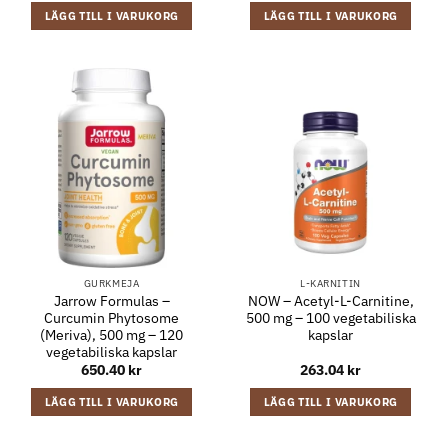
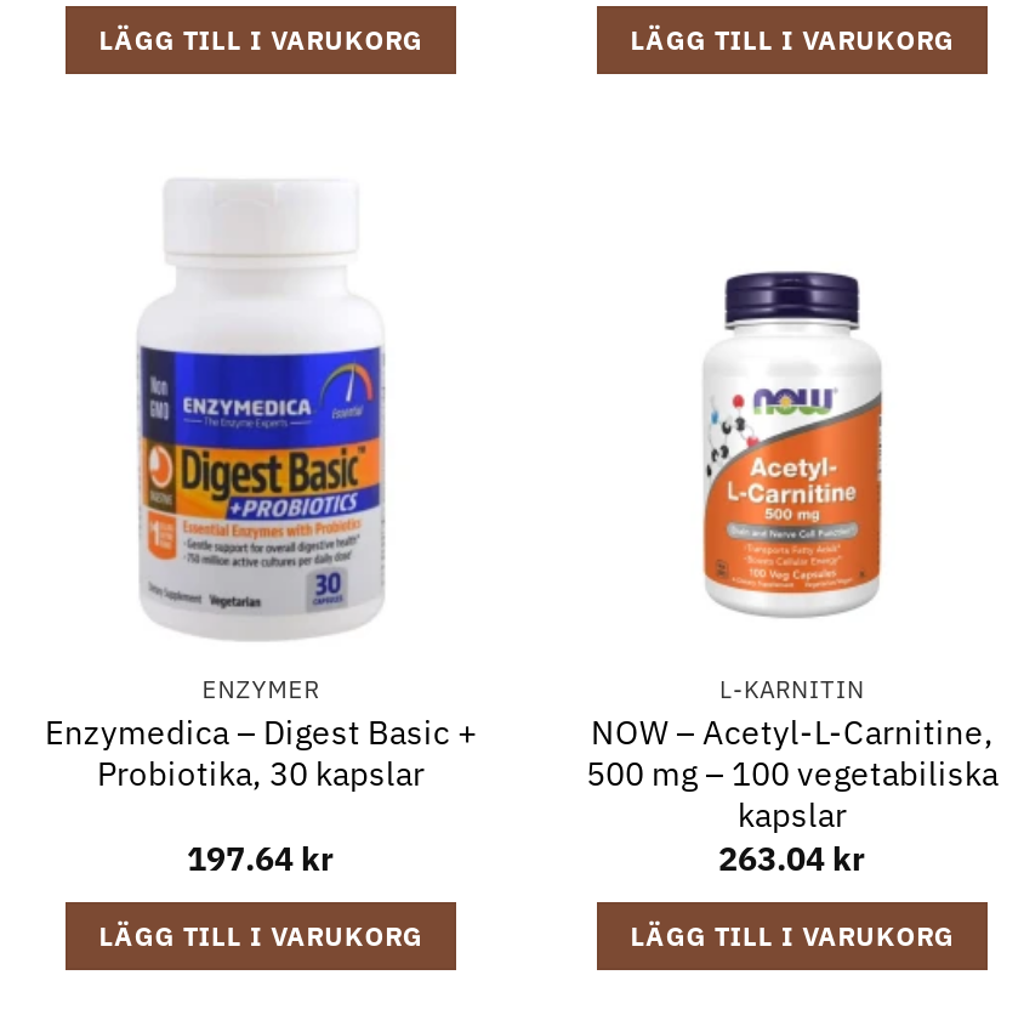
- [image]
- GURKMEJA
- Jarrow Formulas –
- Curcumin Phytosome
- (Meriva), 500 mg – 120
- vegetabiliska kapslar
- 650.40 kr
+ [image]
+ ENZYMER
+ Enzymedica – Digest Basic +
+ Probiotika, 30 kapslar
+ 197.64 kr
